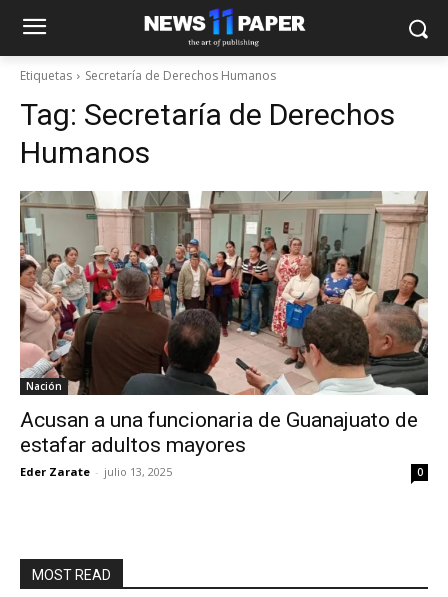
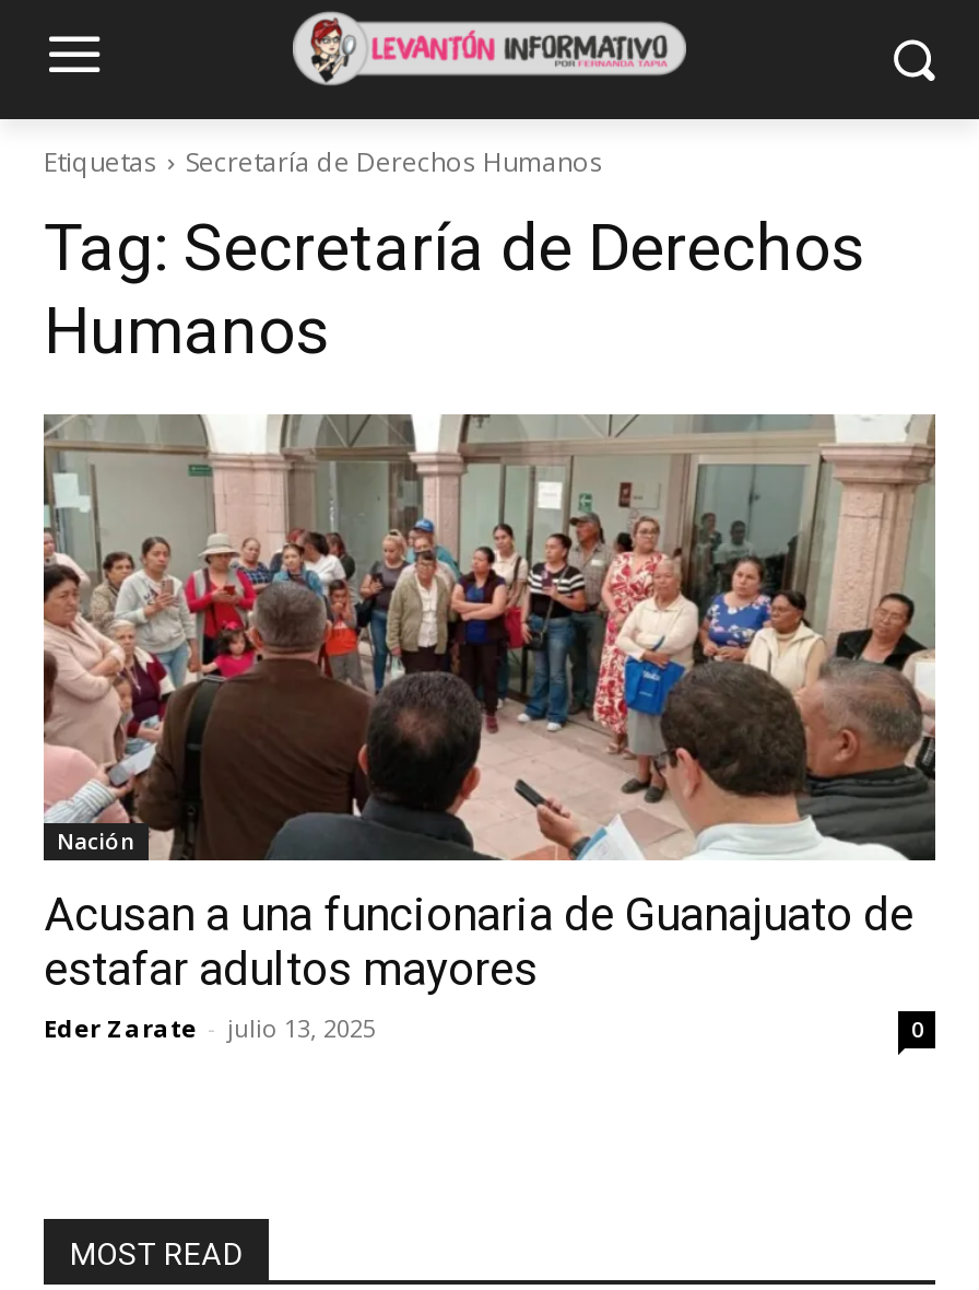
- [image]
+ [image]
